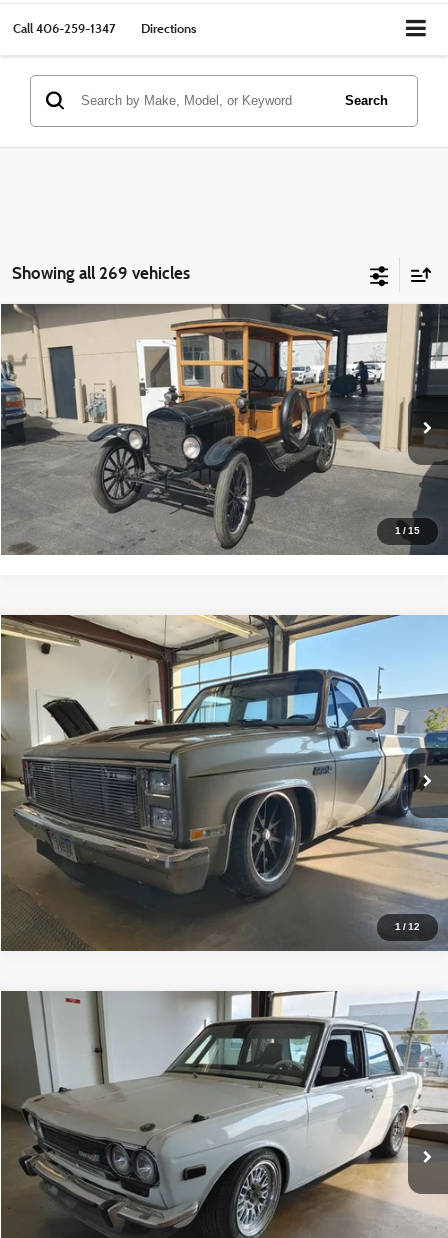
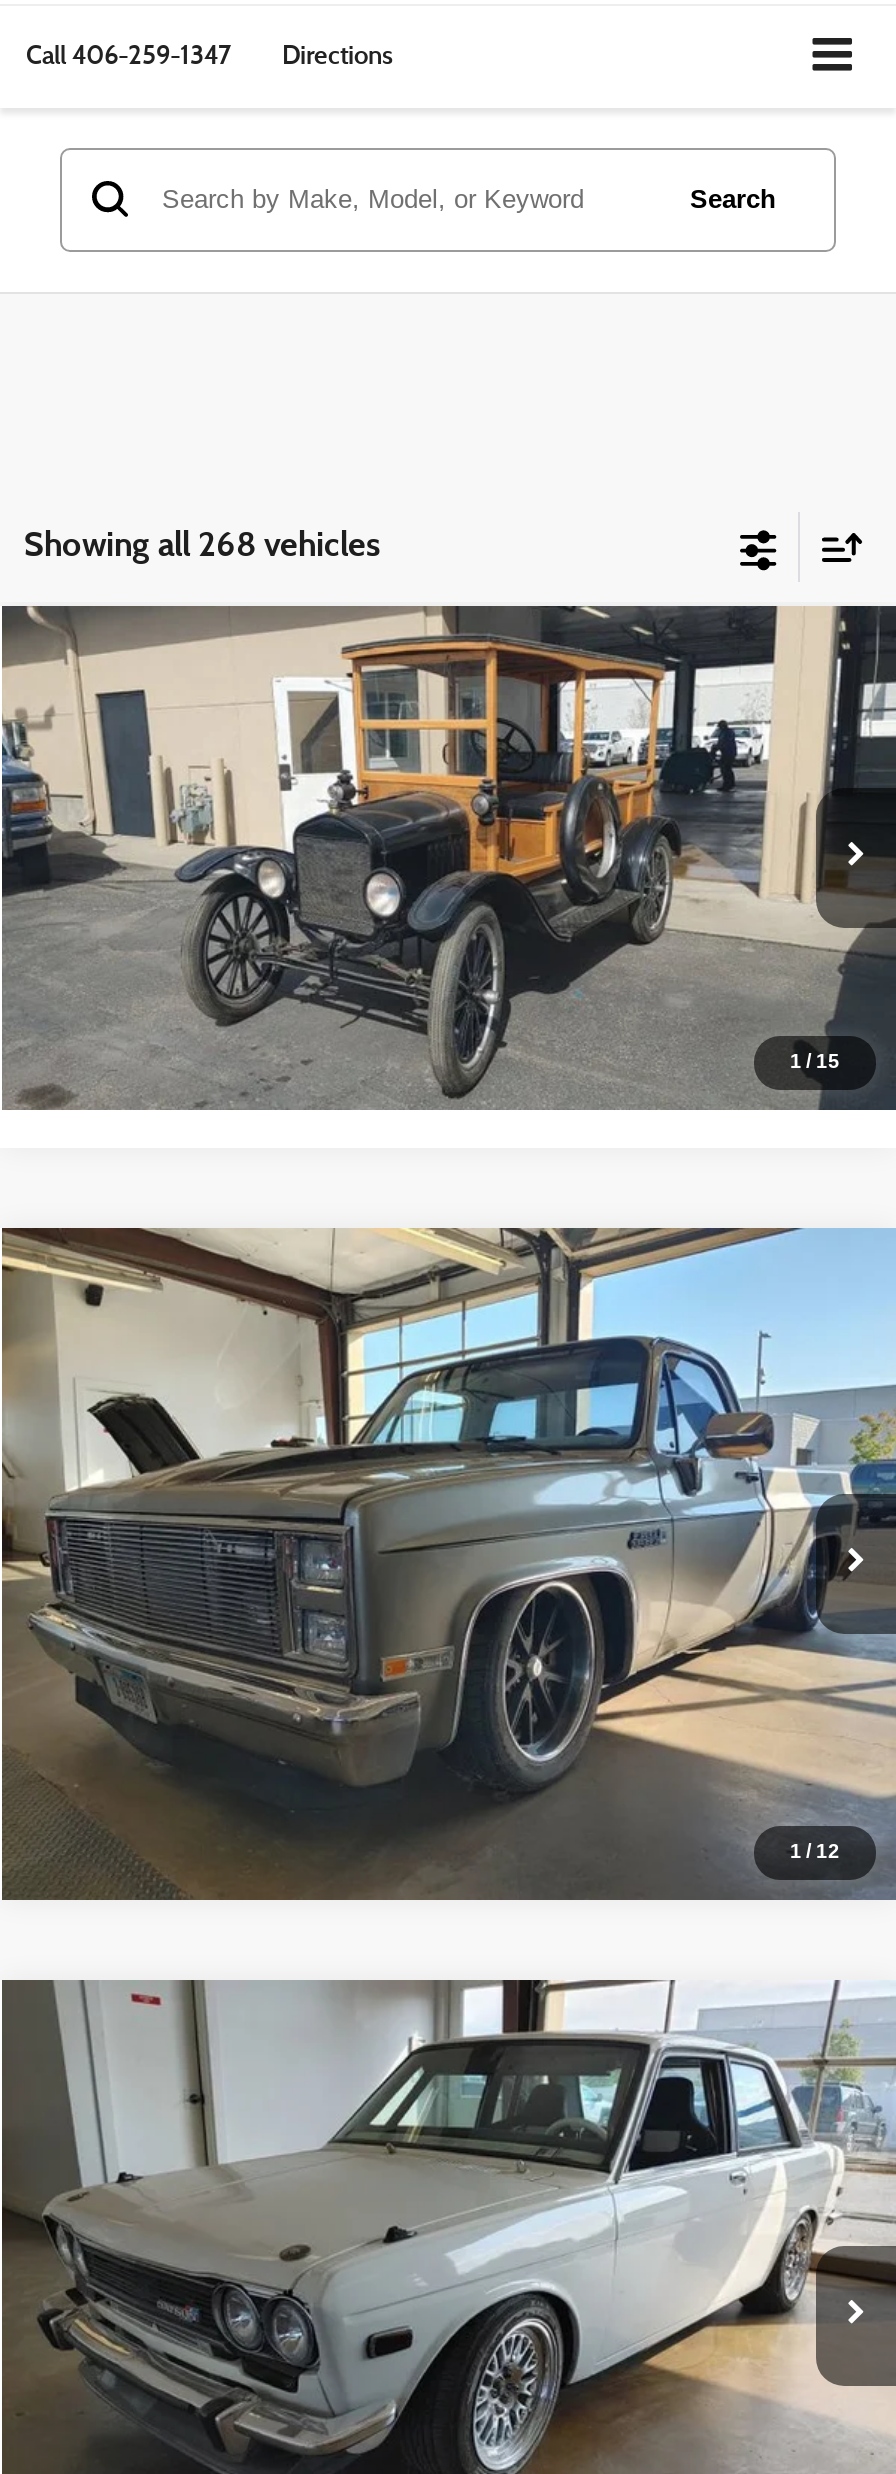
- Showing all 269 vehicles
+ Showing all 268 vehicles
